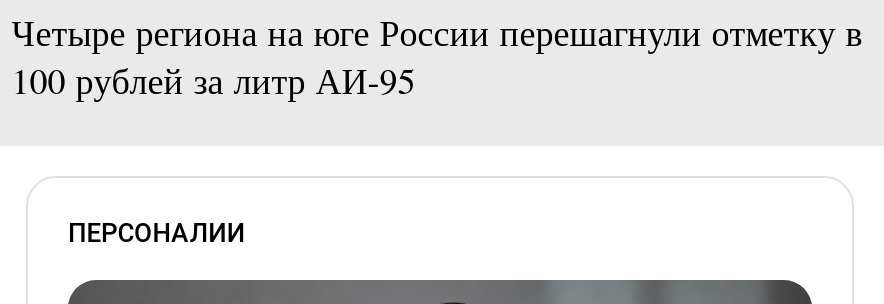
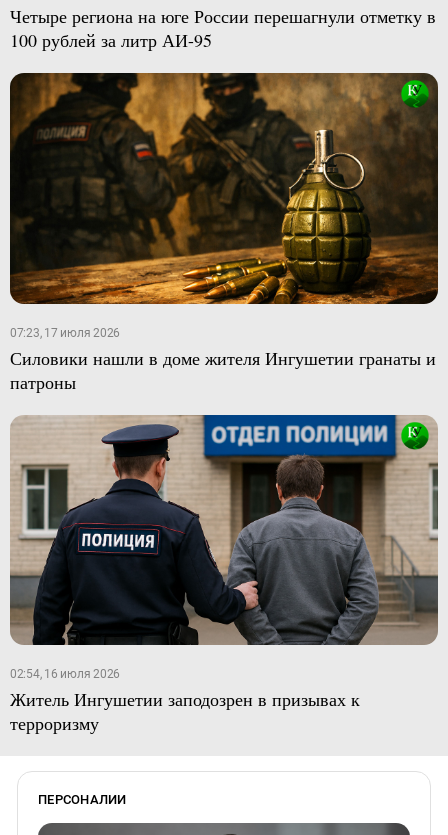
+ [image]
+ 07:23, 17 июля 2026
+ Силовики нашли в доме жителя Ингушетии гранаты и
+ патроны

+ [image]
+ 02:54, 16 июля 2026
+ Житель Ингушетии заподозрен в призывах к
+ терроризму
